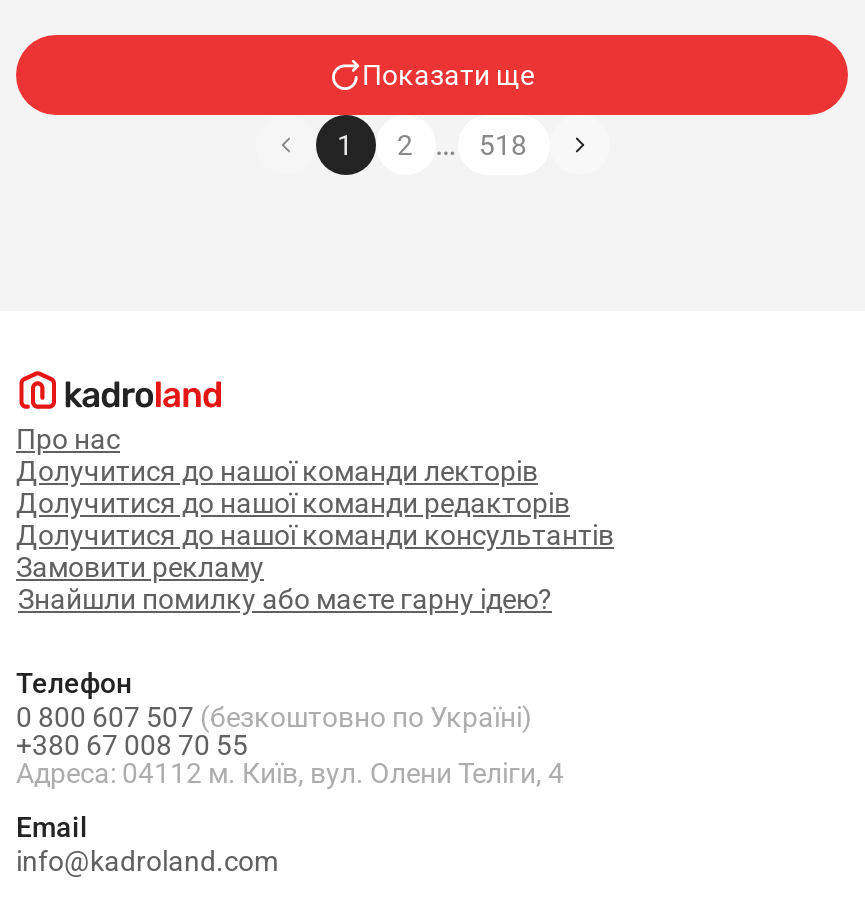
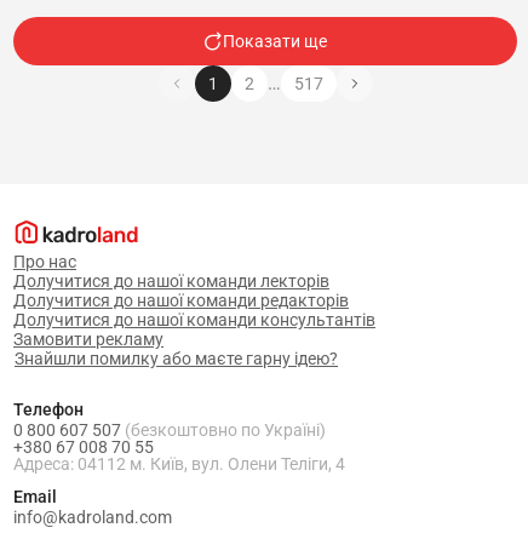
- 518
+ 517
